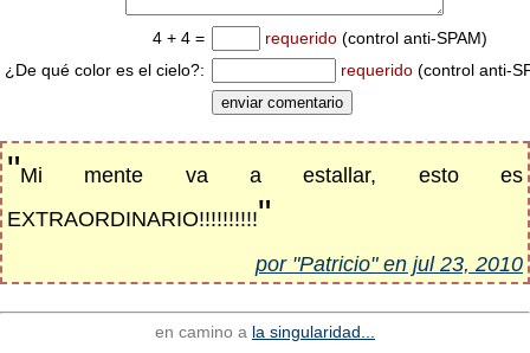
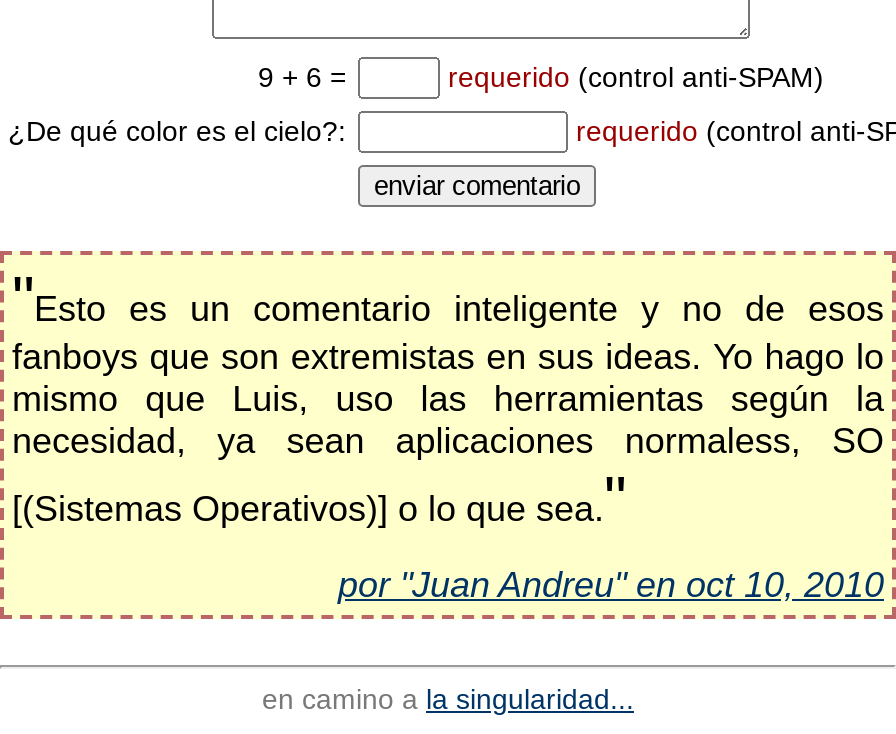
- 4 + 4 =
+ 9 + 6 =

- "Mi mente va a estallar, esto es
- EXTRAORDINARIO!!!!!!!!!!"
- por "Patricio" en jul 23, 2010
+ "Esto es un comentario inteligente y no de esos
+ fanboys que son extremistas en sus ideas. Yo hago lo
+ mismo que Luis, uso las herramientas según la
+ necesidad, ya sean aplicaciones normaless, SO
+ [(Sistemas Operativos)] o lo que sea."
+ por "Juan Andreu" en oct 10, 2010
